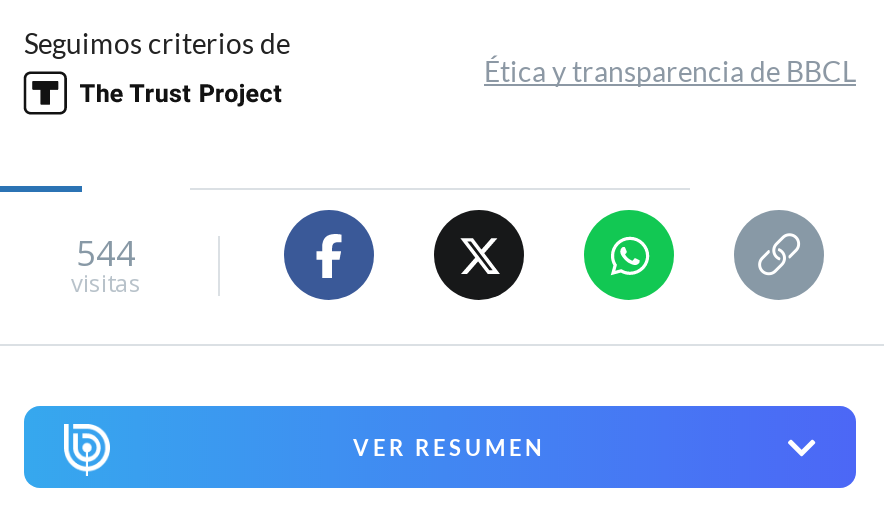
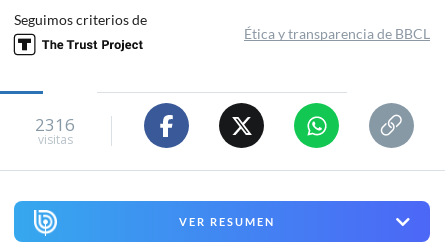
- 544
+ 2316
